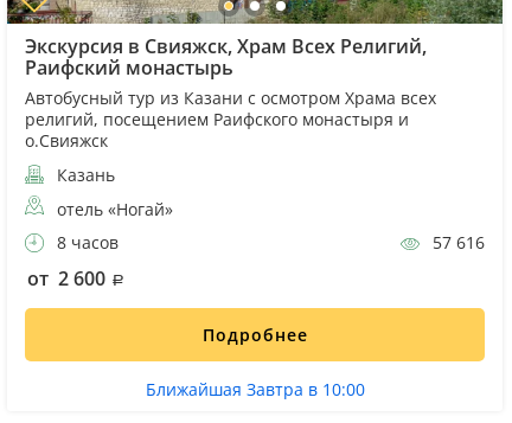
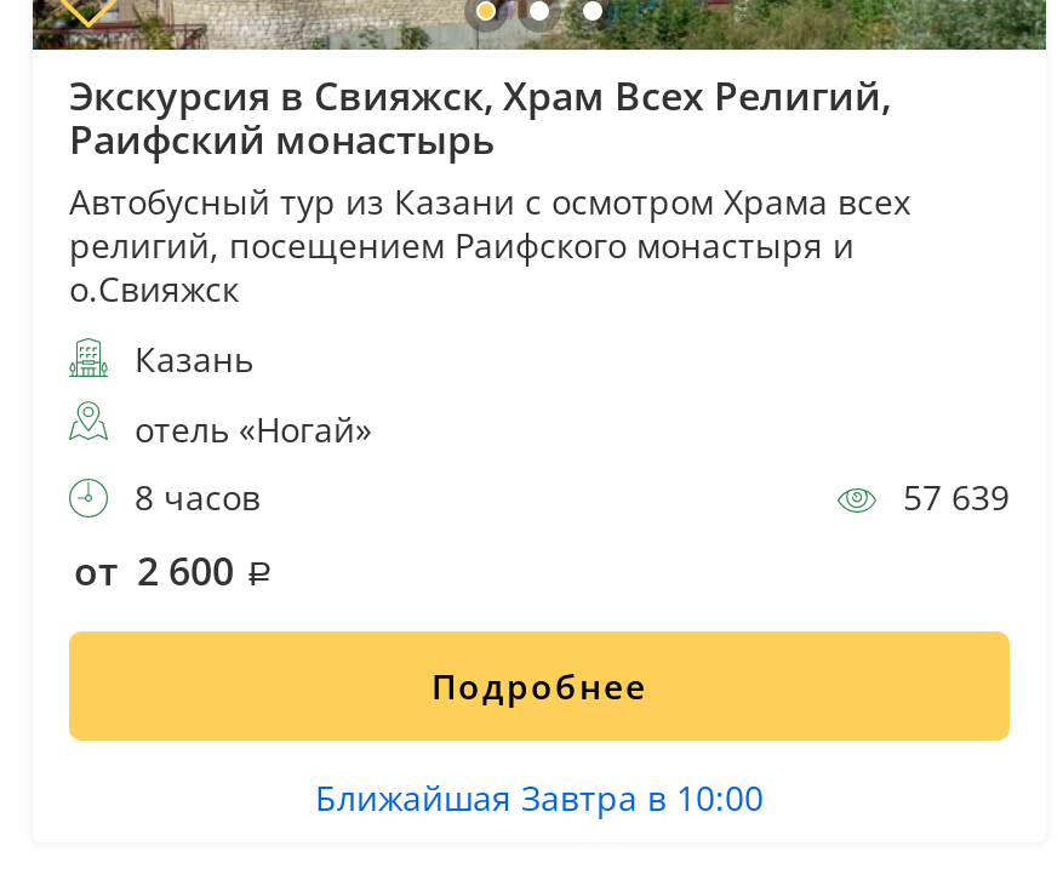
- 57 616
+ 57 639
